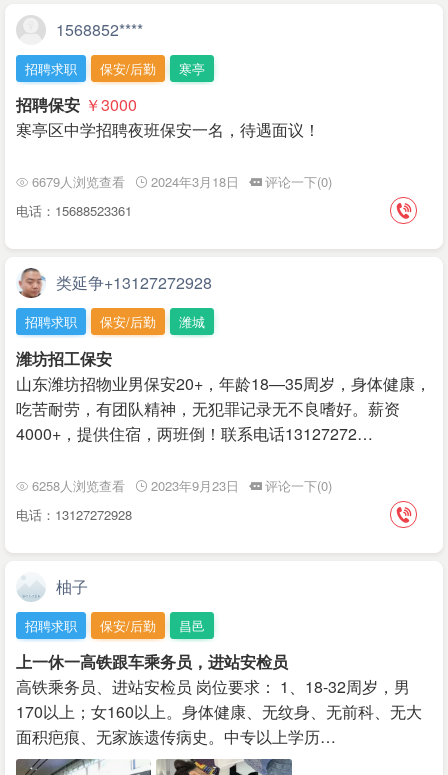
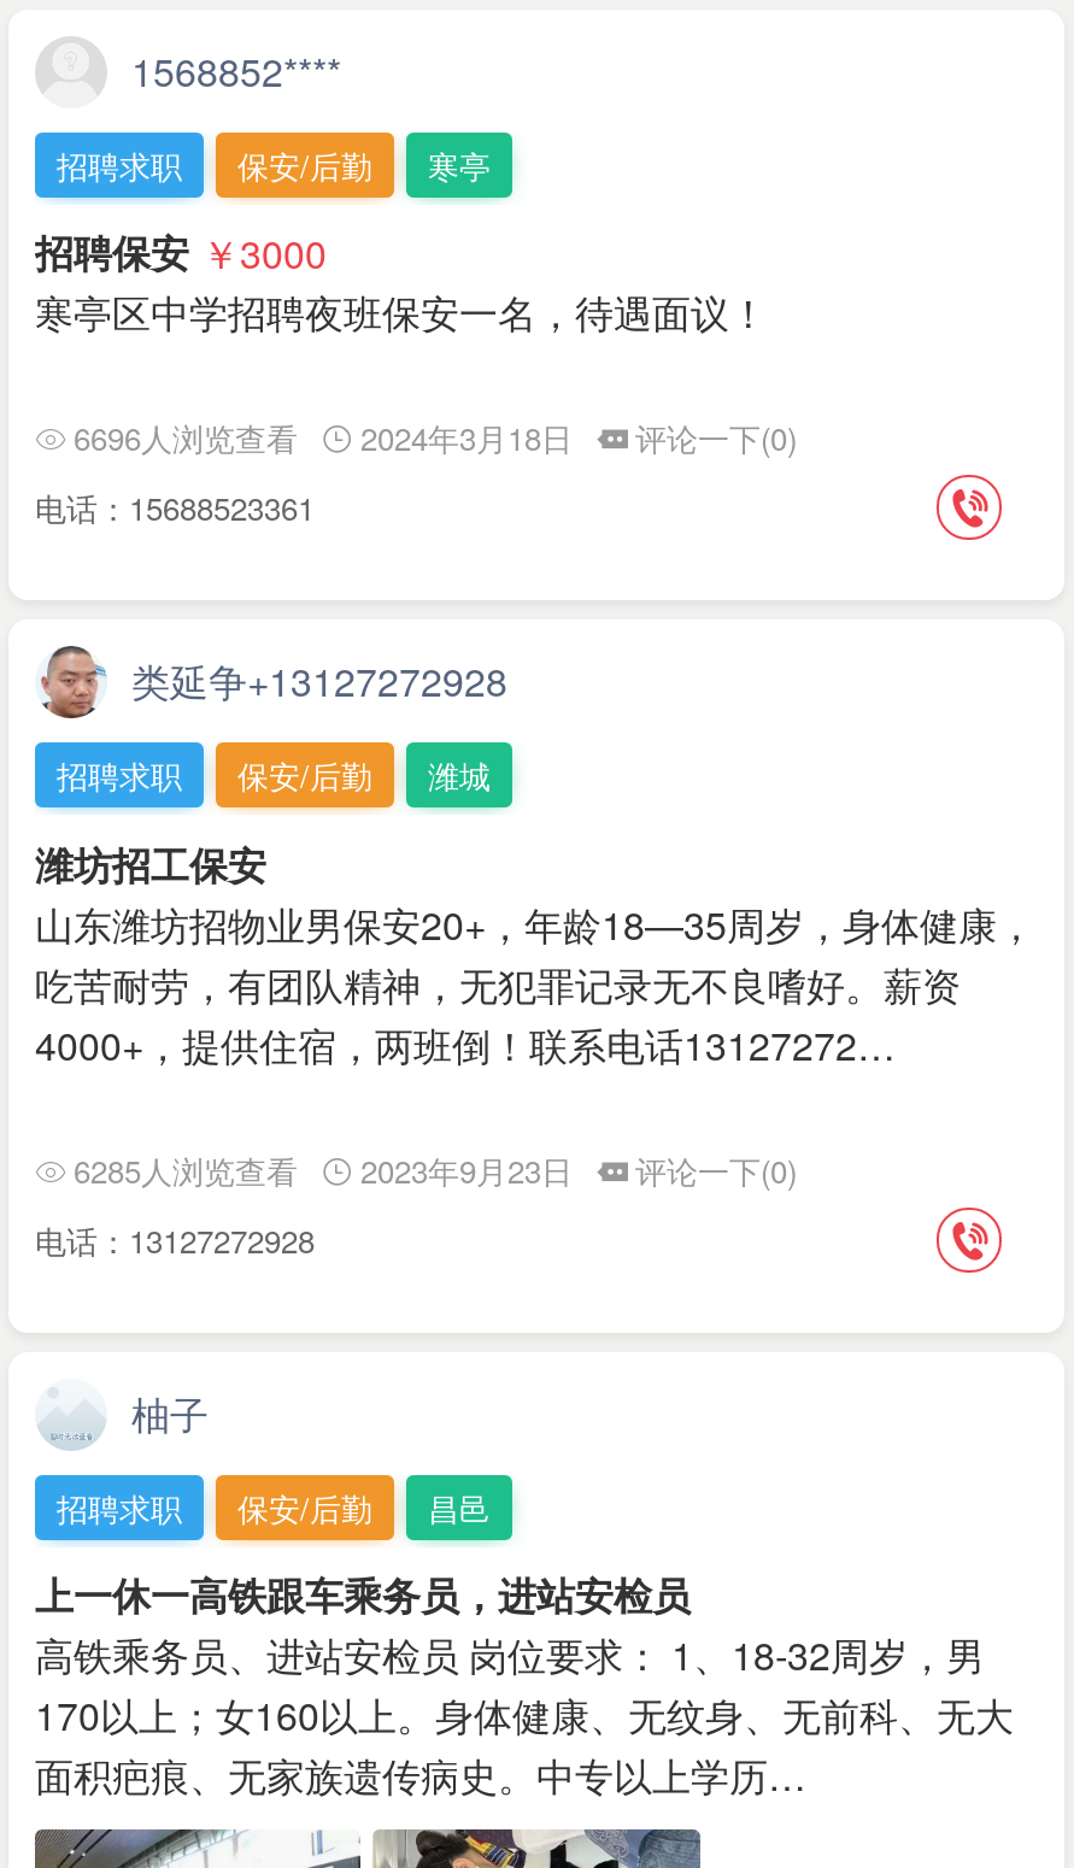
- 6679人浏览查看 2024年3月18日 评论一下(0)
+ 6696人浏览查看 2024年3月18日 评论一下(0)

- 6258人浏览查看 2023年9月23日 评论一下(0)
+ 6285人浏览查看 2023年9月23日 评论一下(0)
